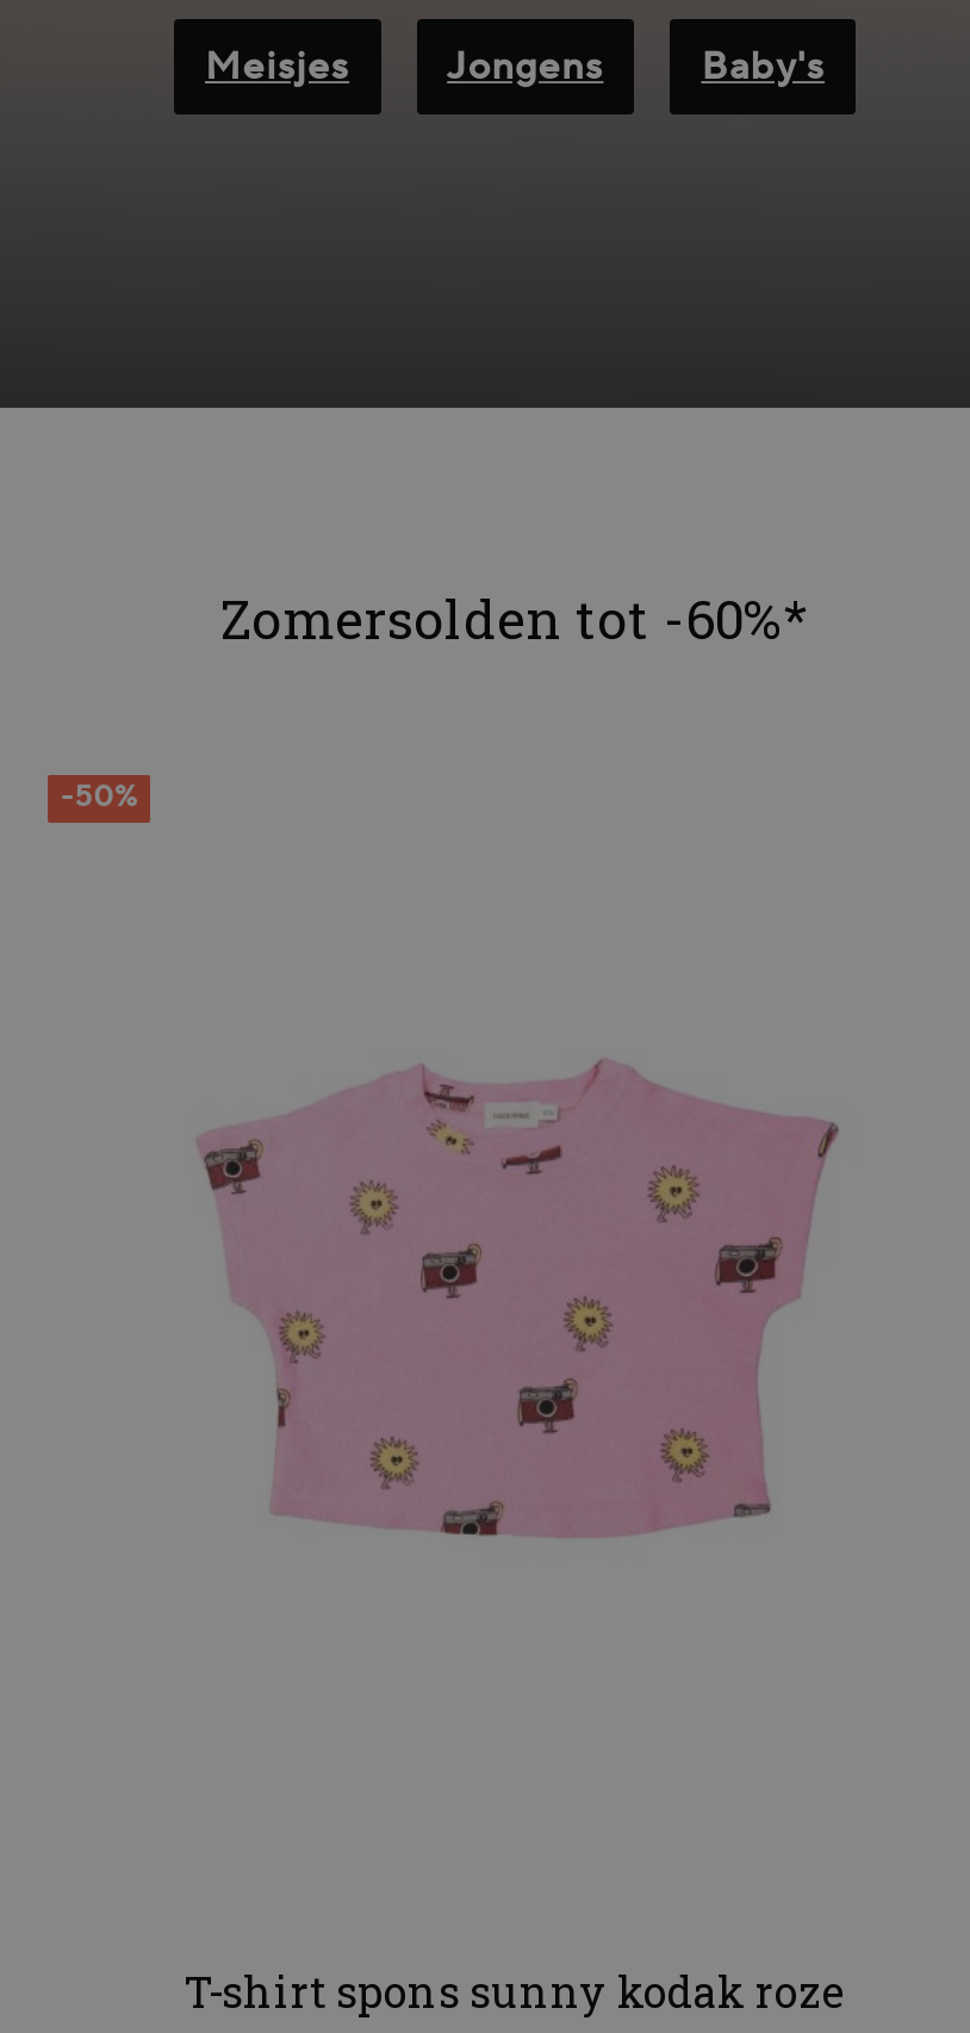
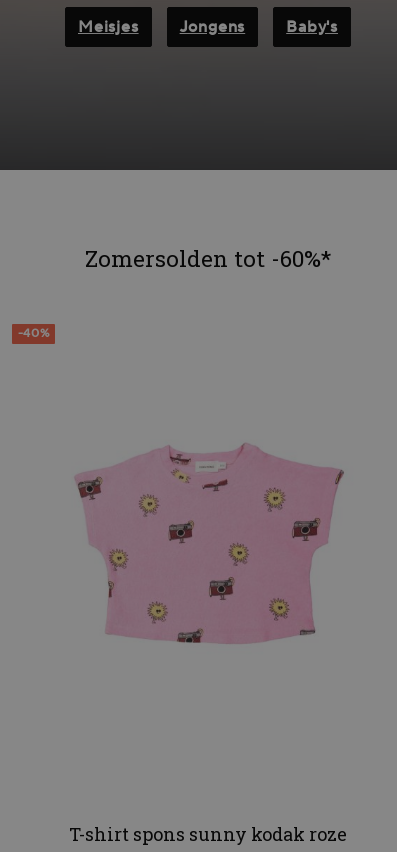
- -50%
+ -40%
